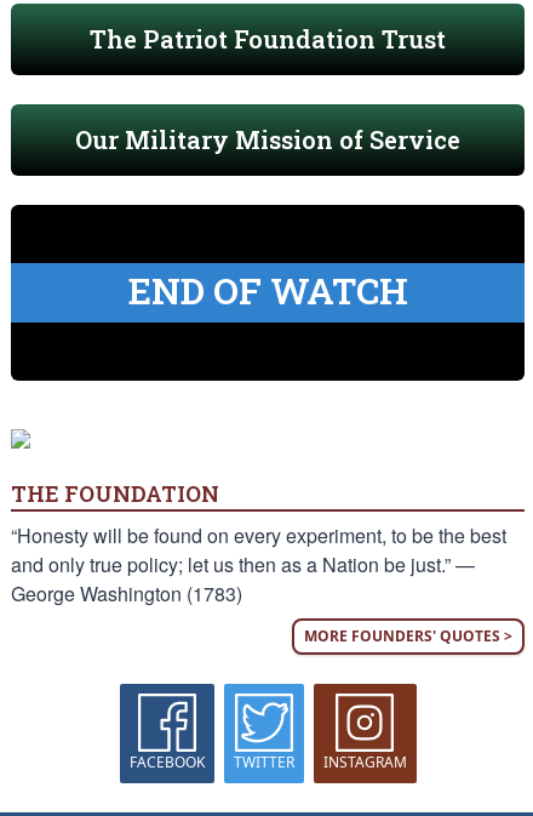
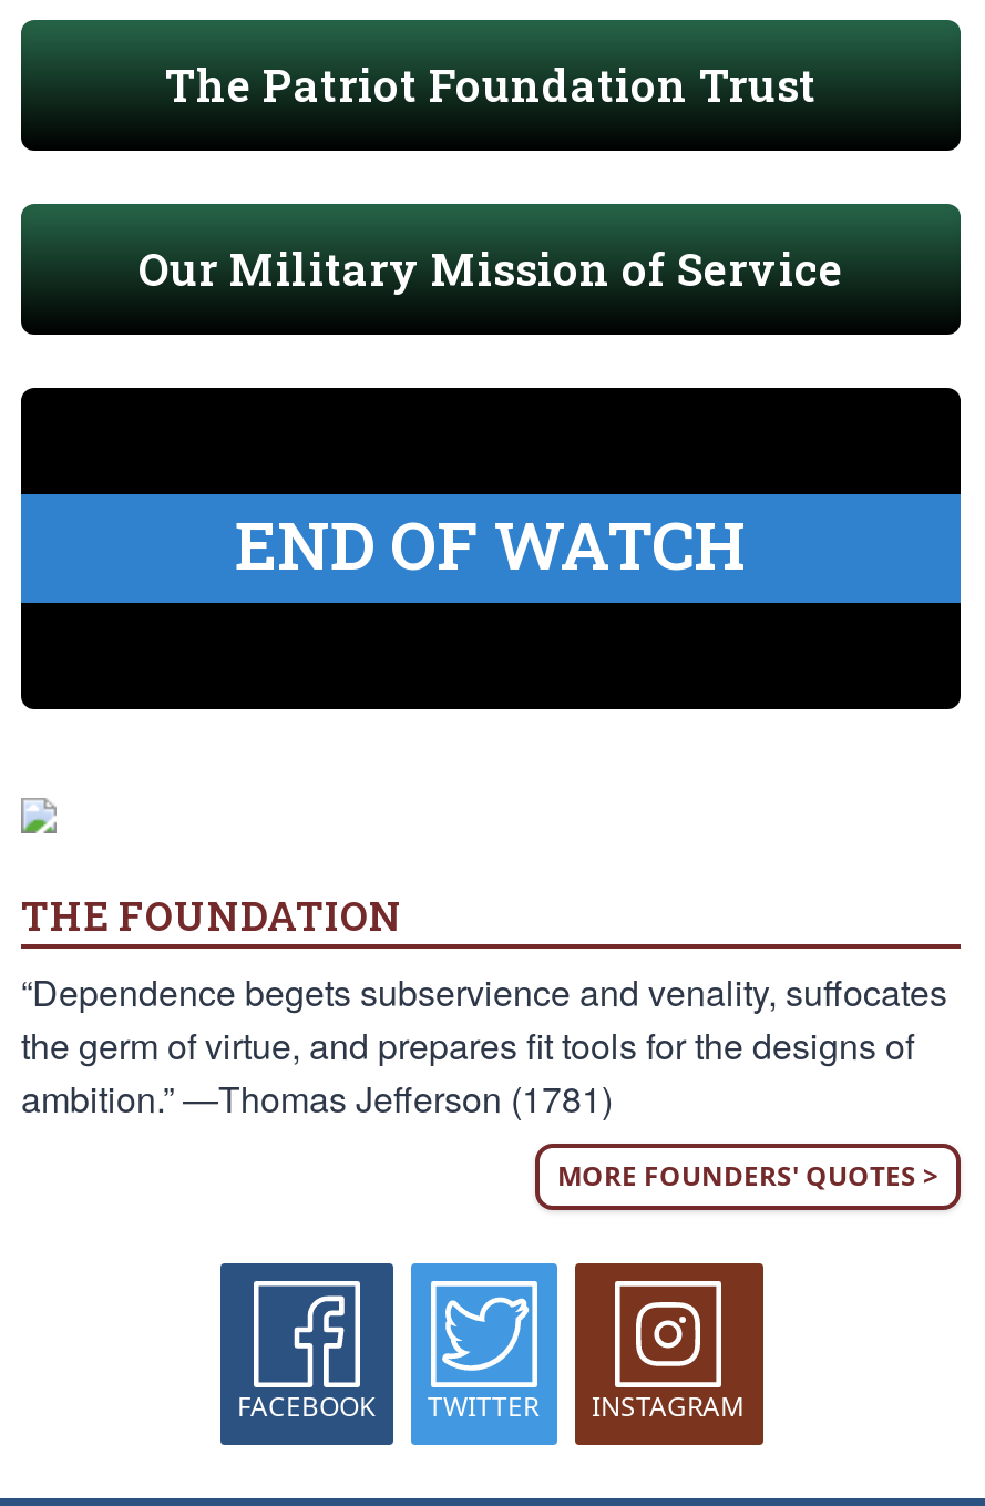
- “Honesty will be found on every experiment, to be the best
- and only true policy; let us then as a Nation be just.” —
- George Washington (1783)
+ “Dependence begets subservience and venality, suffocates
+ the germ of virtue, and prepares fit tools for the designs of
+ ambition.” —Thomas Jefferson (1781)
